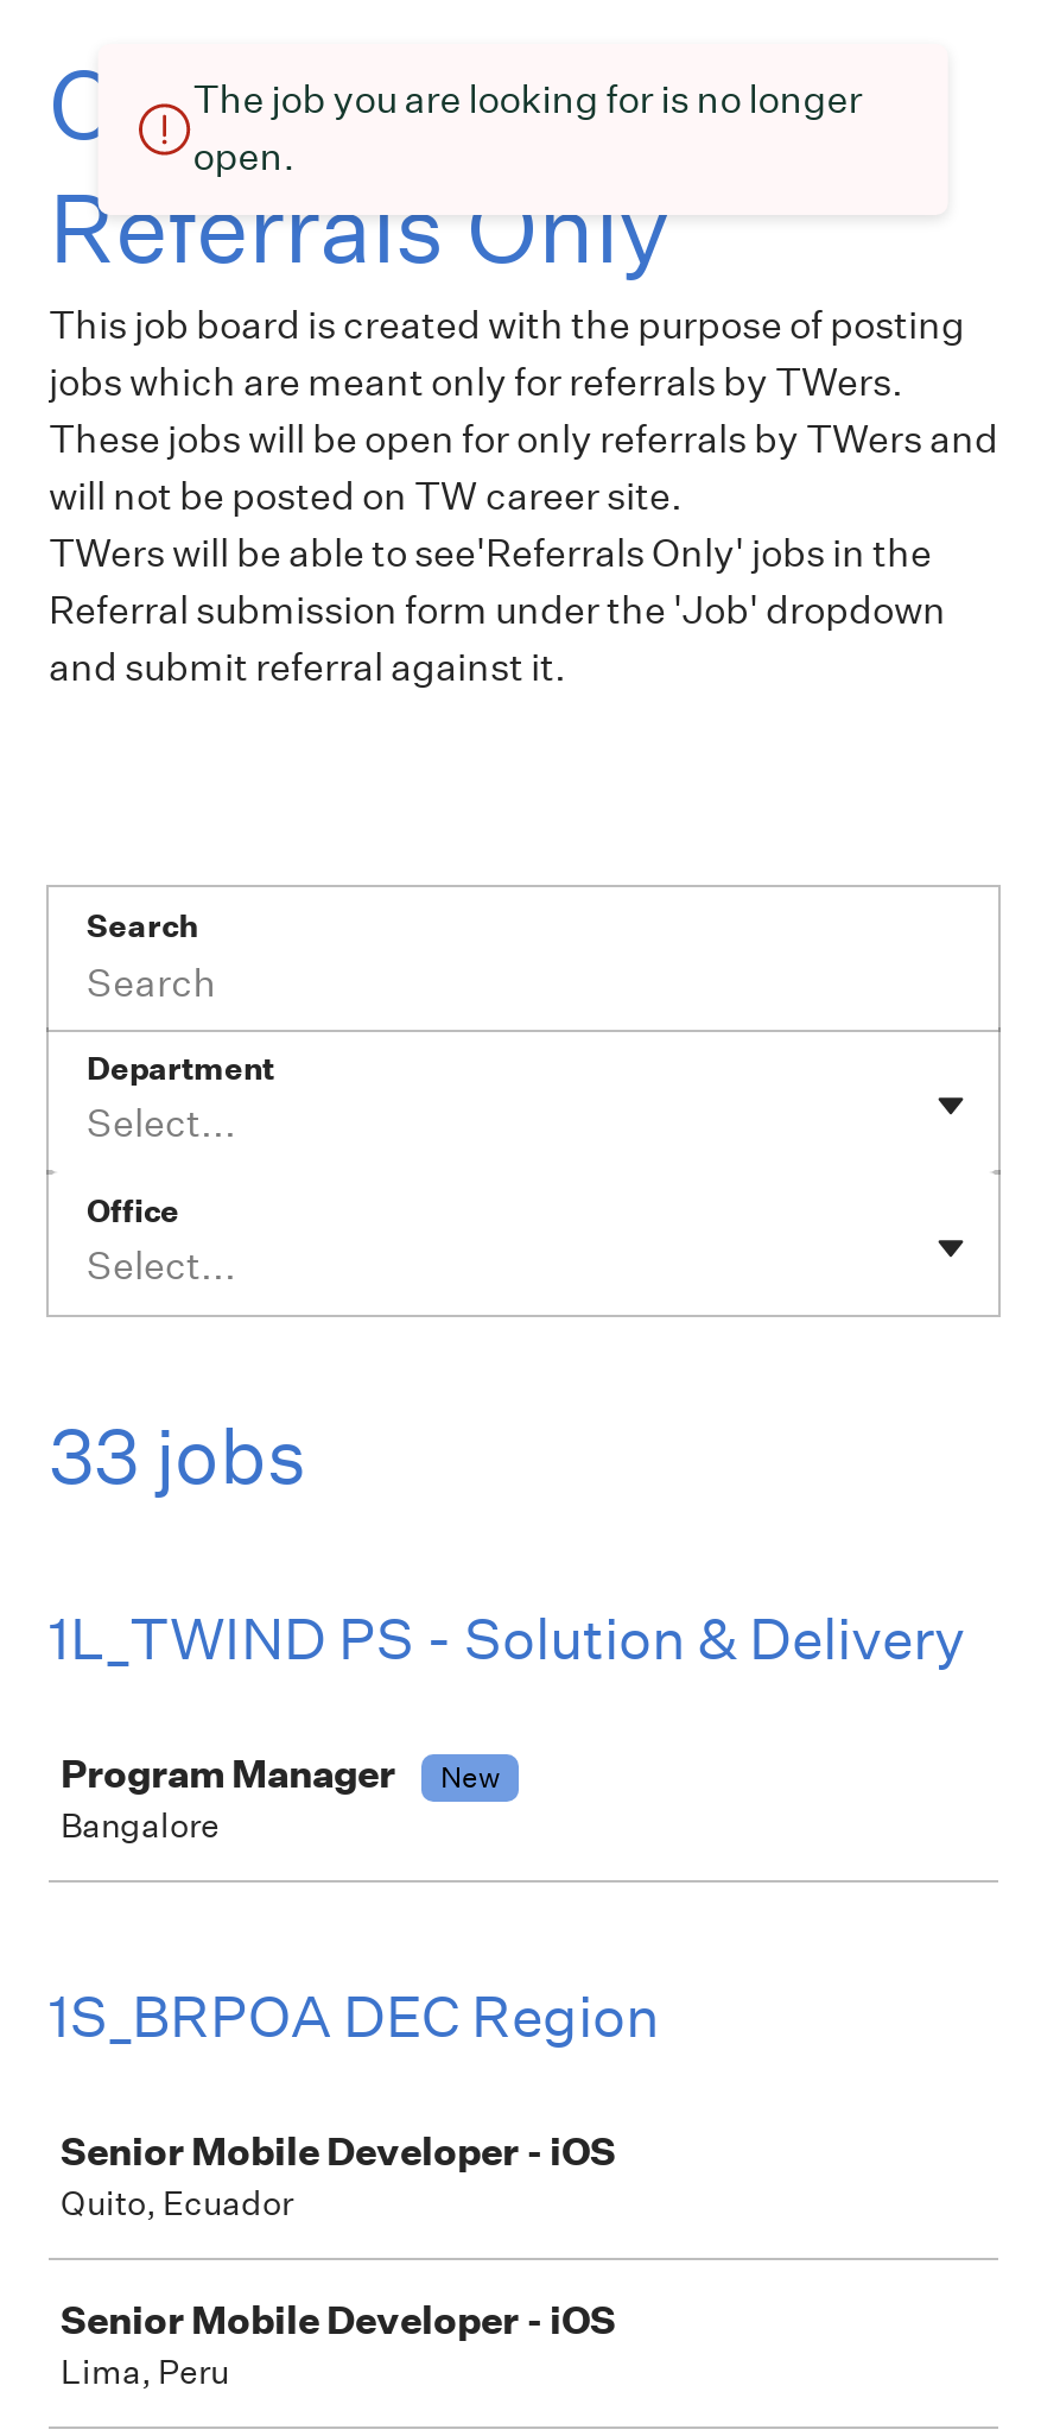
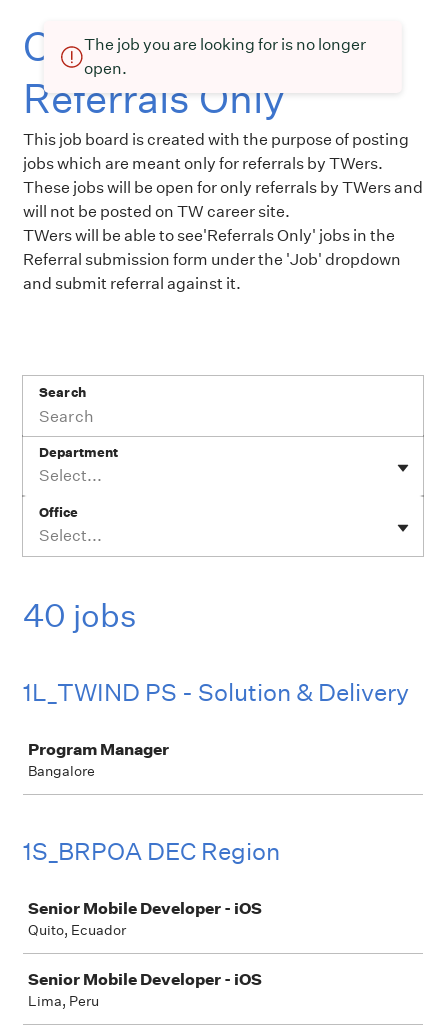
- 33 jobs
+ 40 jobs

- New
